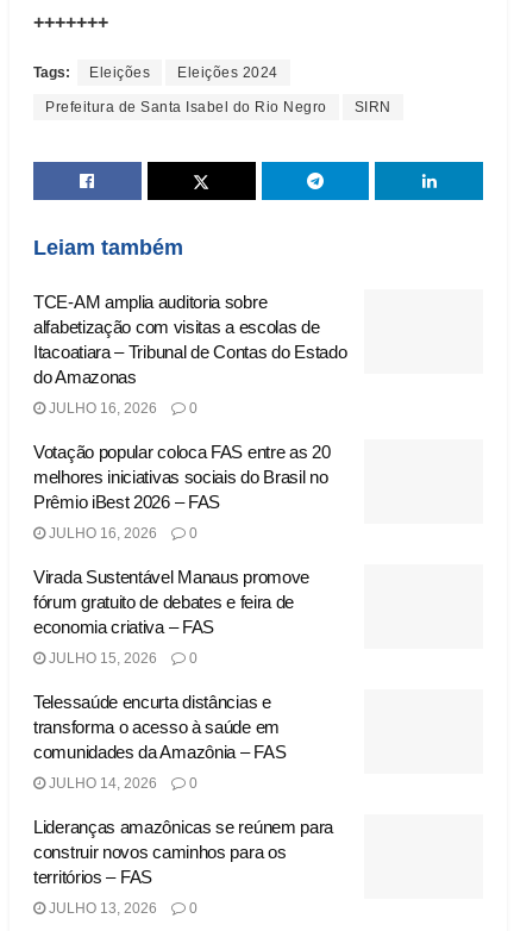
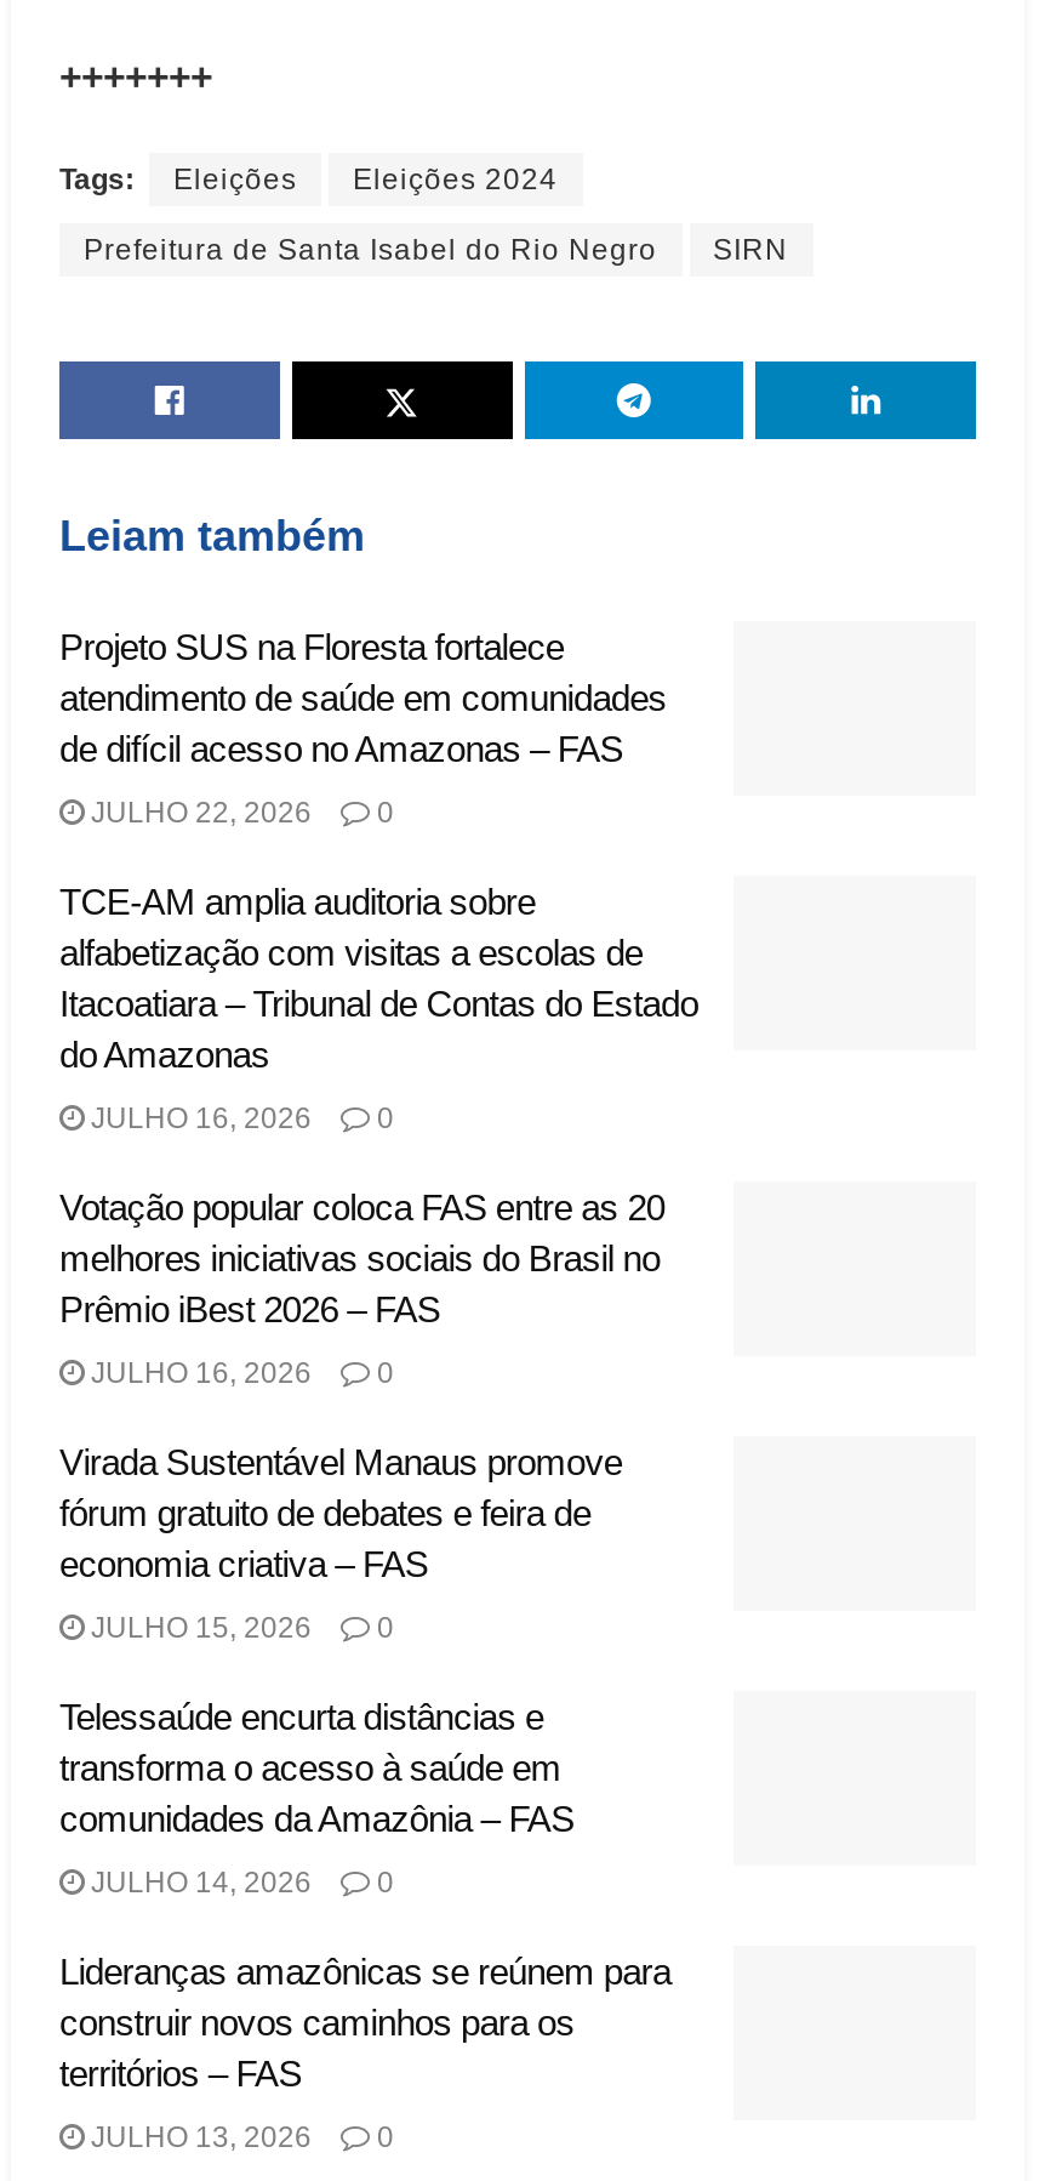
+ Projeto SUS na Floresta fortalece
+ atendimento de saúde em comunidades
+ de difícil acesso no Amazonas – FAS
+ JULHO 22, 2026
+ 0
